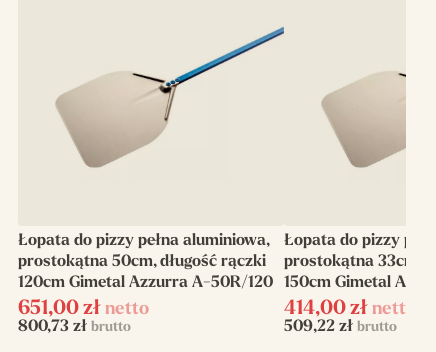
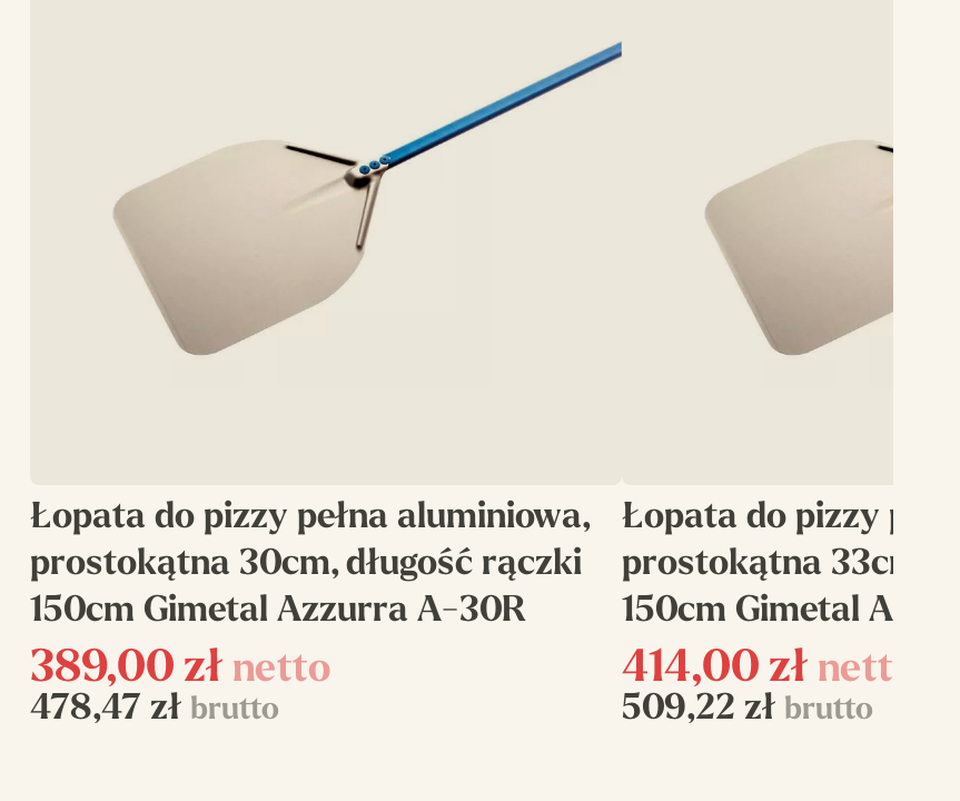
- prostokątna 50cm, długość rączki
+ prostokątna 30cm, długość rączki

- 120cm Gimetal Azzurra A-50R/120
+ 150cm Gimetal Azzurra A-30R

- 651,00 zł netto
+ 389,00 zł netto

- 800,73 zł brutto
+ 478,47 zł brutto
